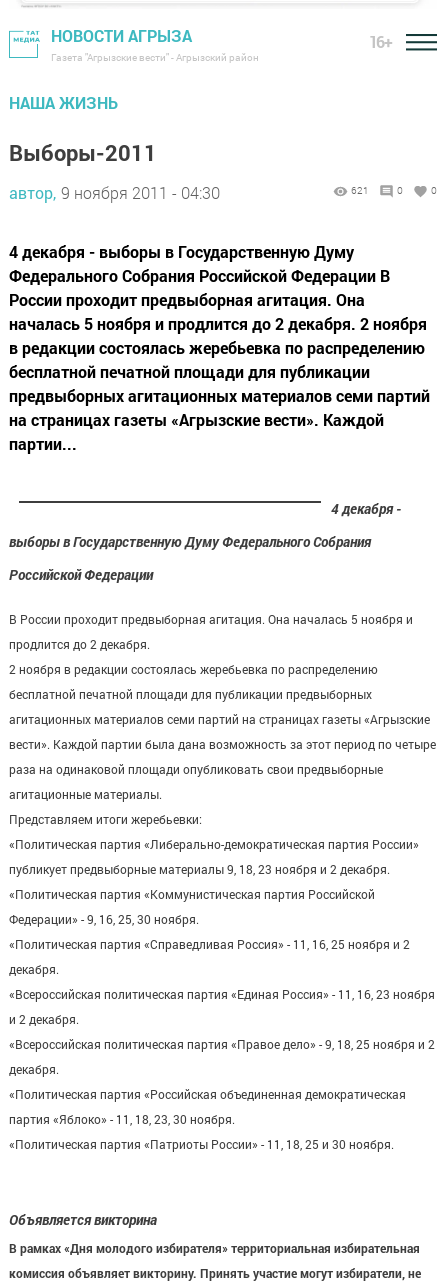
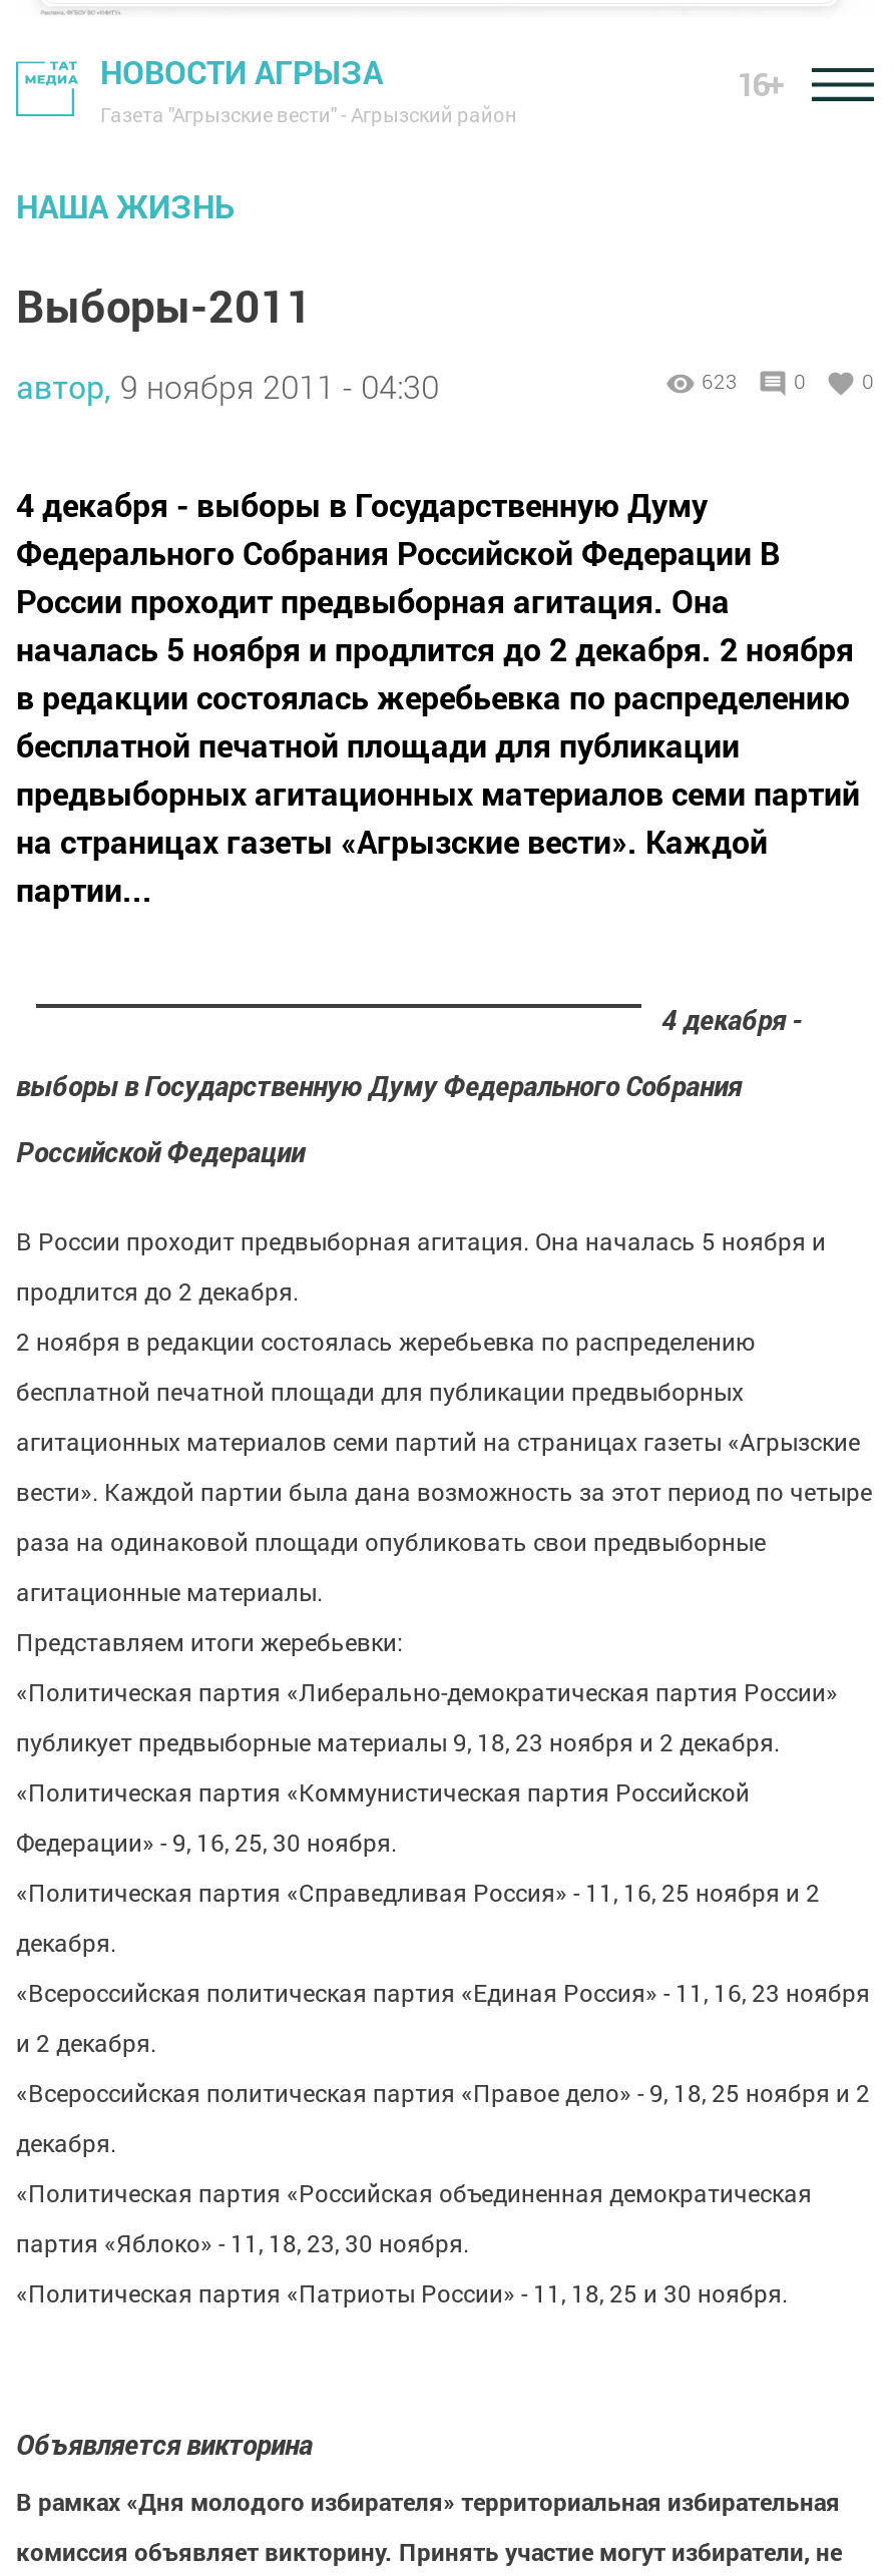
- 621
+ 623
